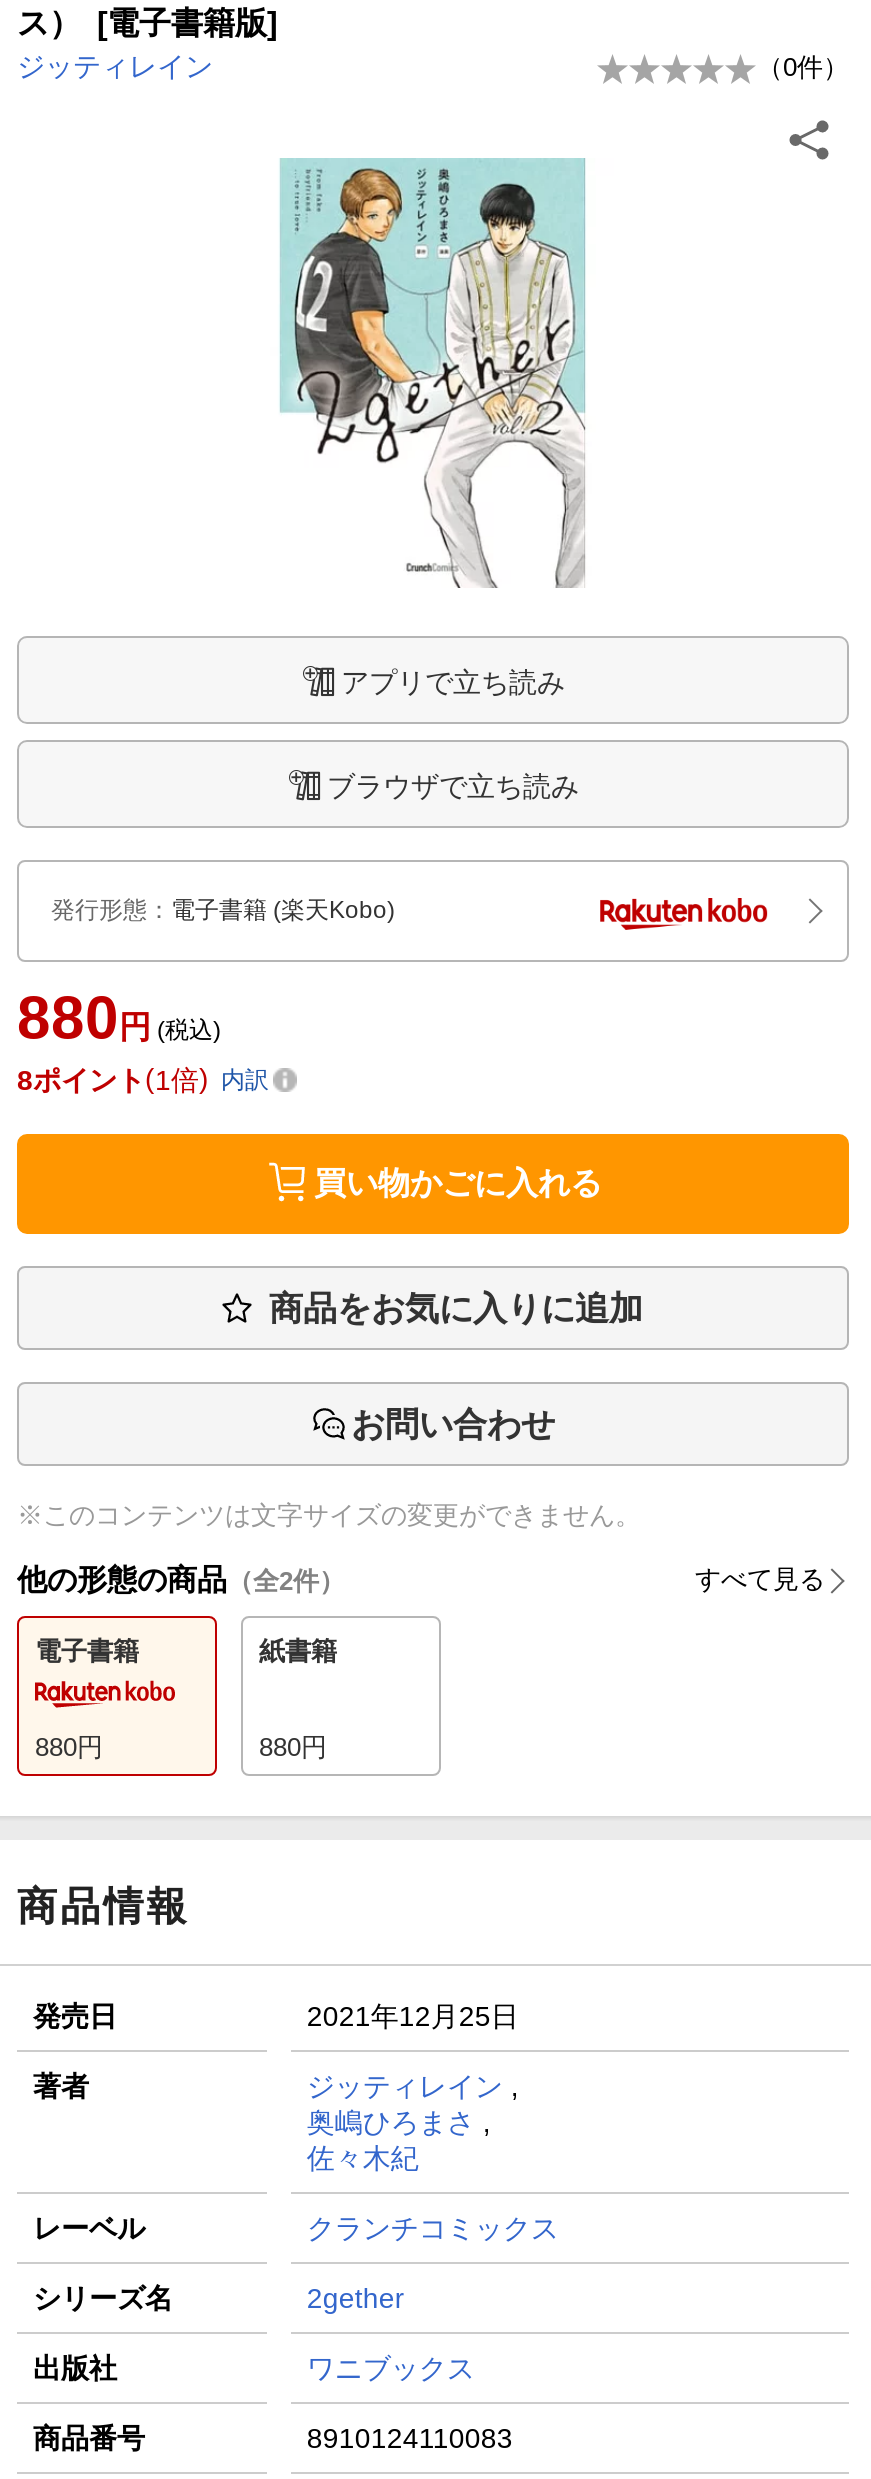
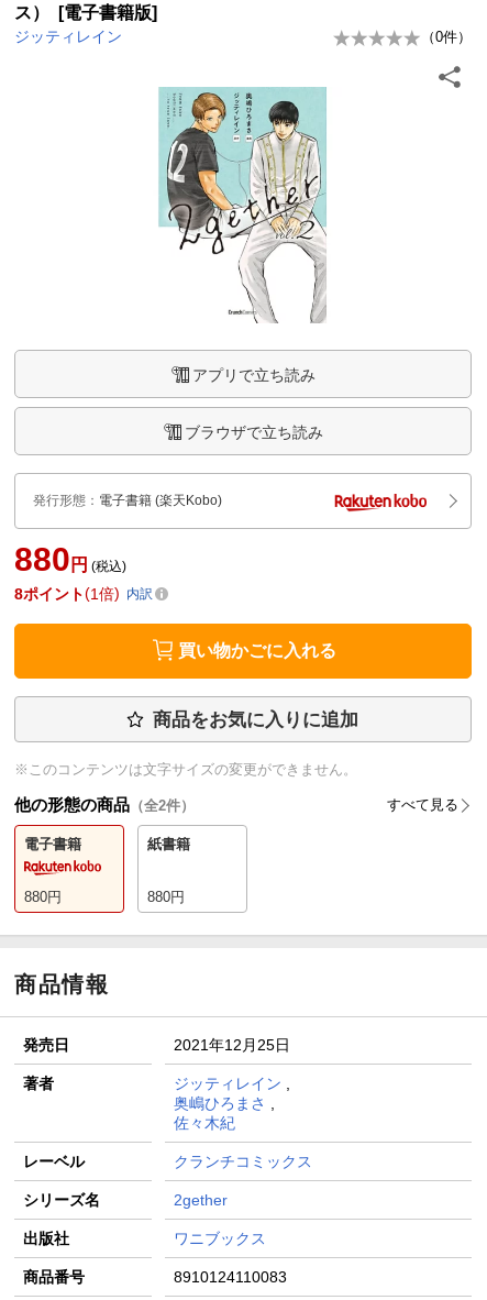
- お問い合わせ
